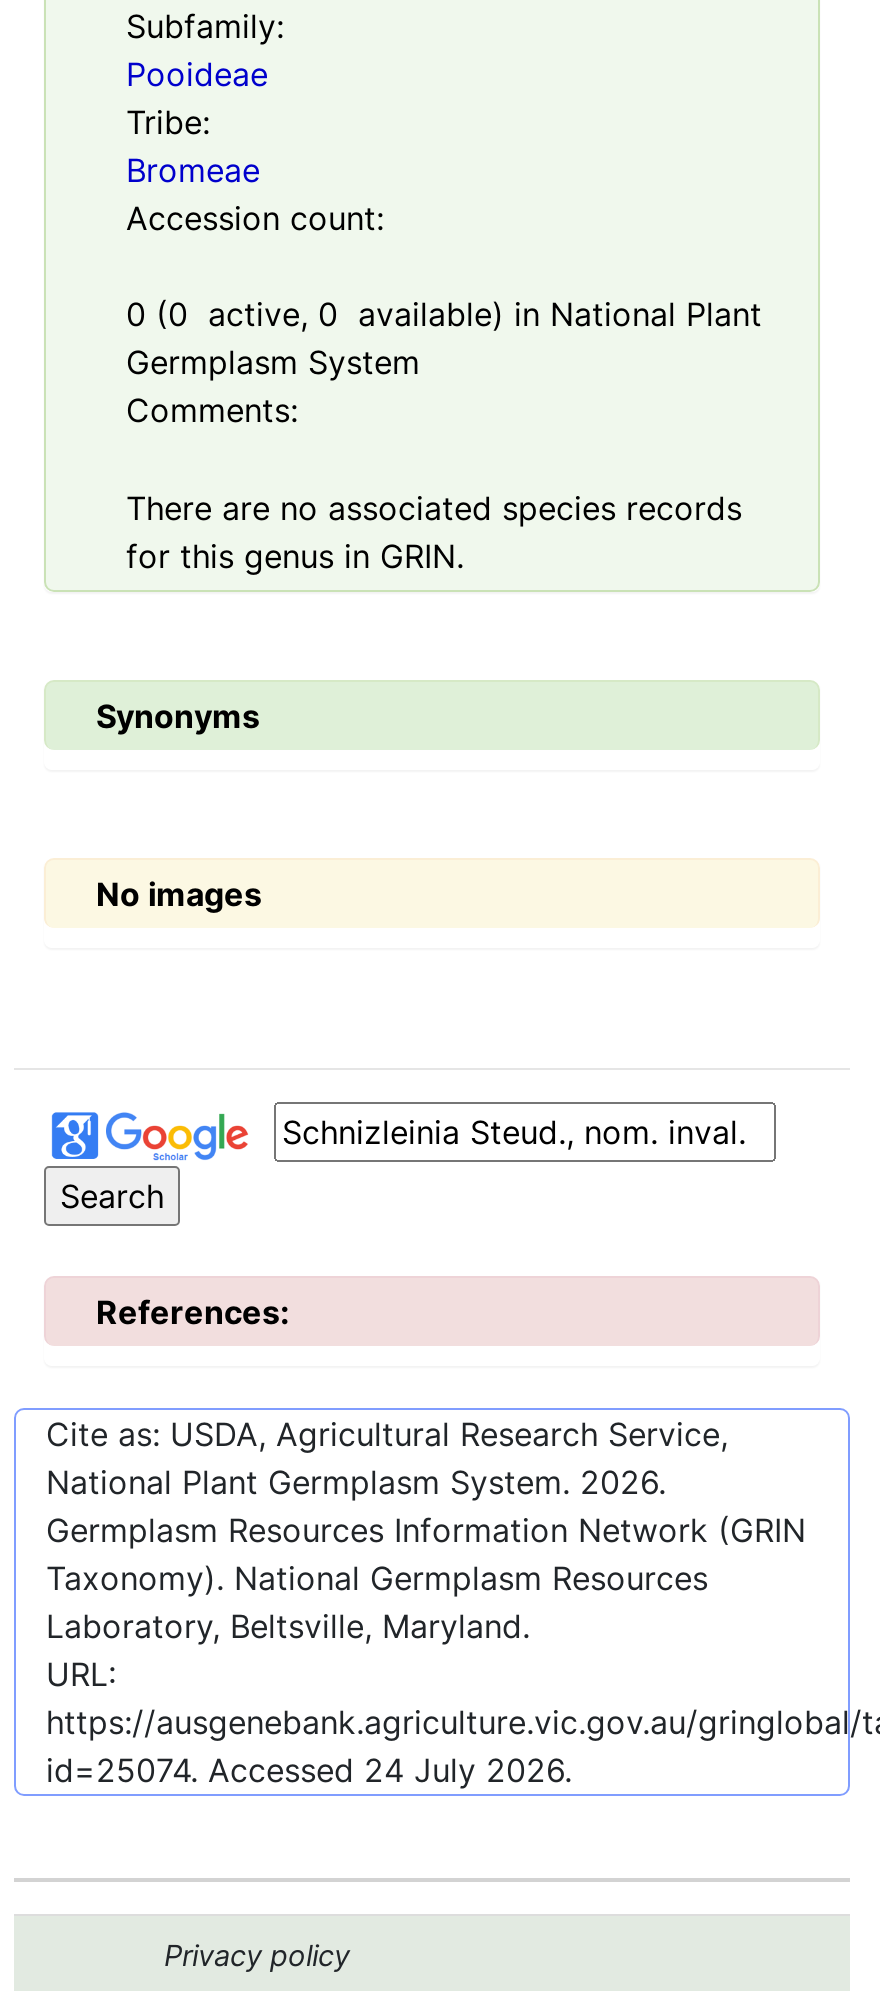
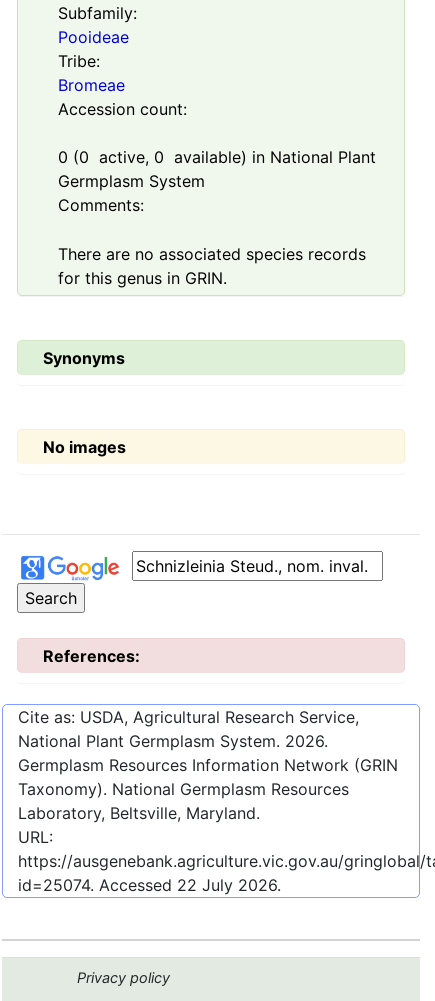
- id=25074. Accessed 24 July 2026.
+ id=25074. Accessed 22 July 2026.
